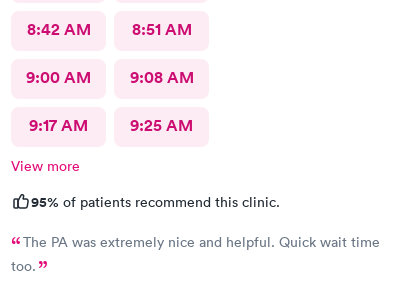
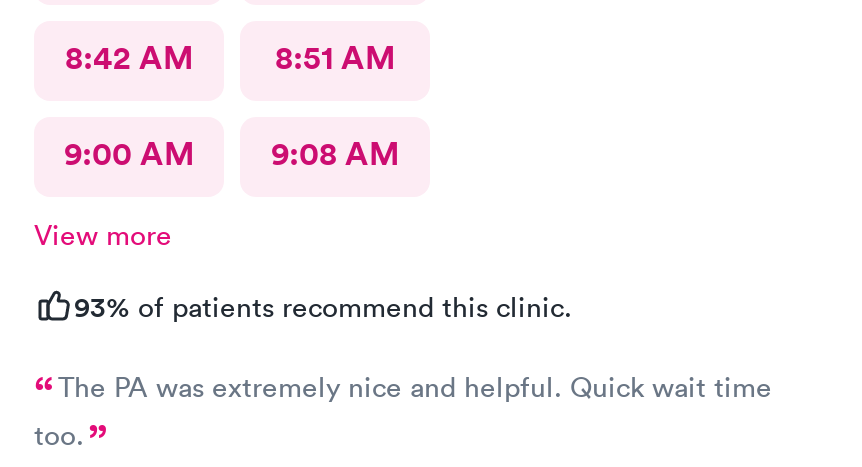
- 9:17 AM
- 9:25 AM

- 95% of patients recommend this clinic.
+ 93% of patients recommend this clinic.
